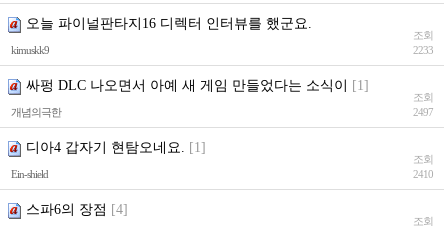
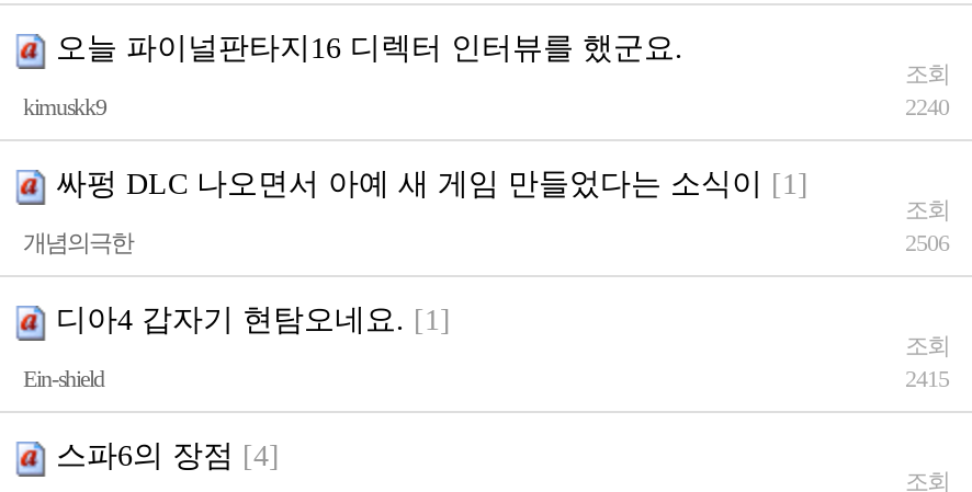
- 2233
+ 2240

- 2497
+ 2506

- 2410
+ 2415
